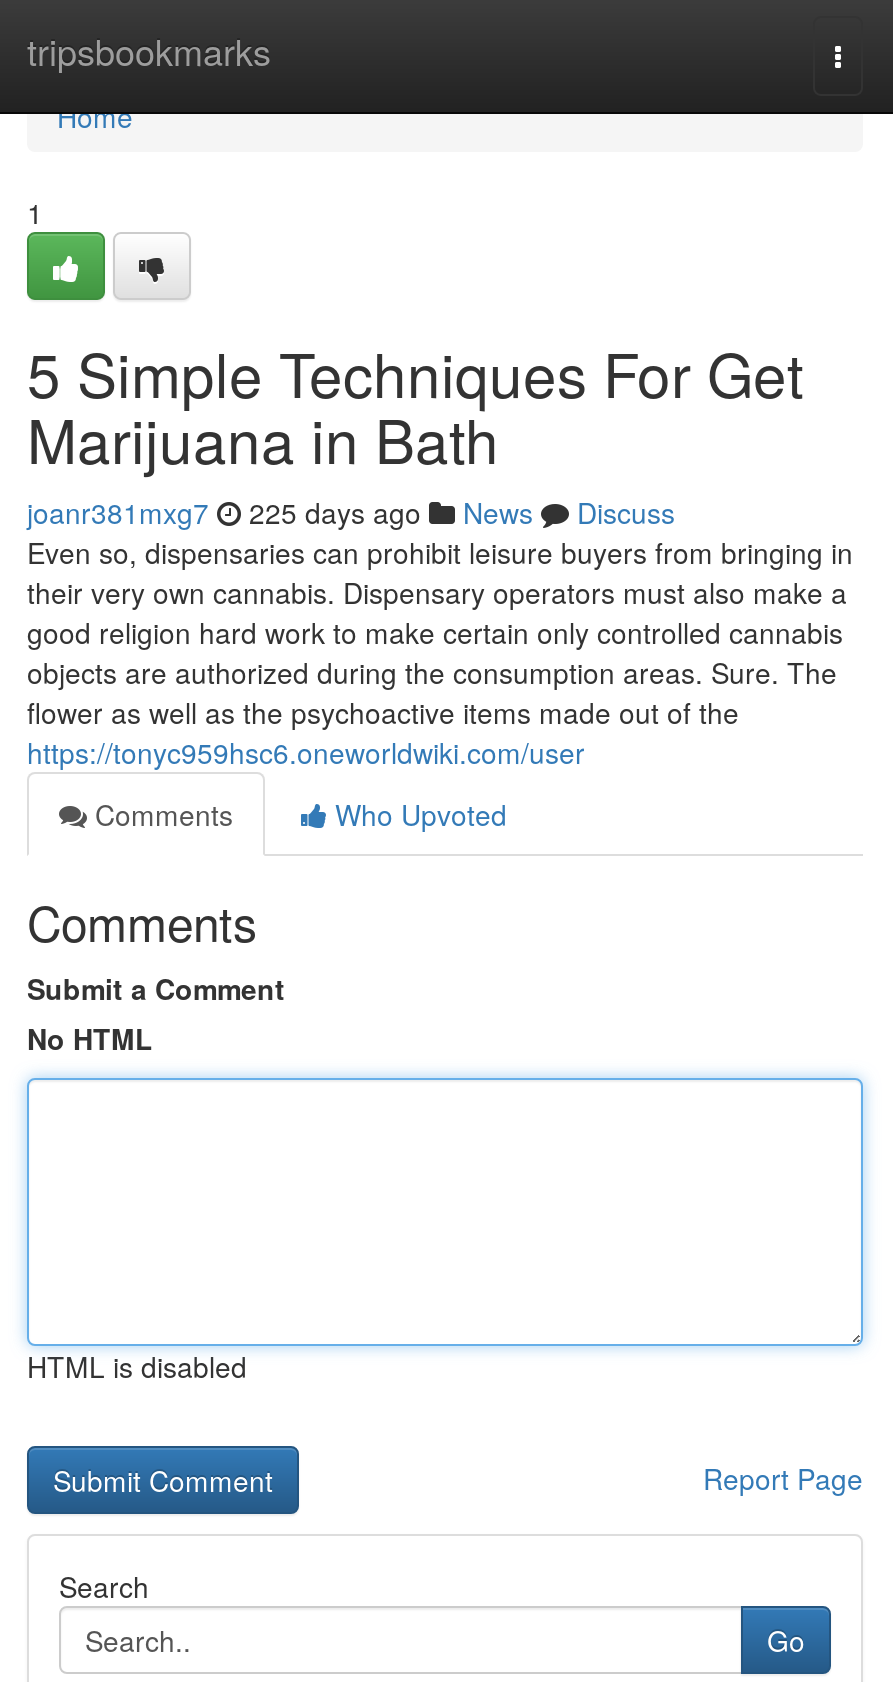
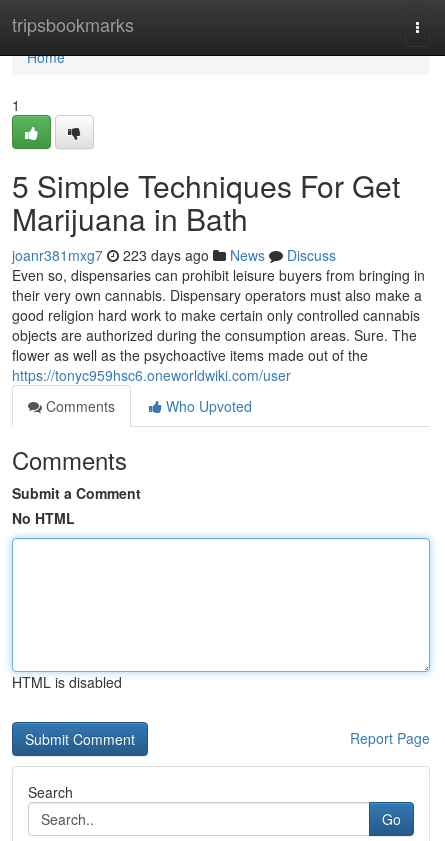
- joanr381mxg7 225 days ago News Discuss
+ joanr381mxg7 223 days ago News Discuss
